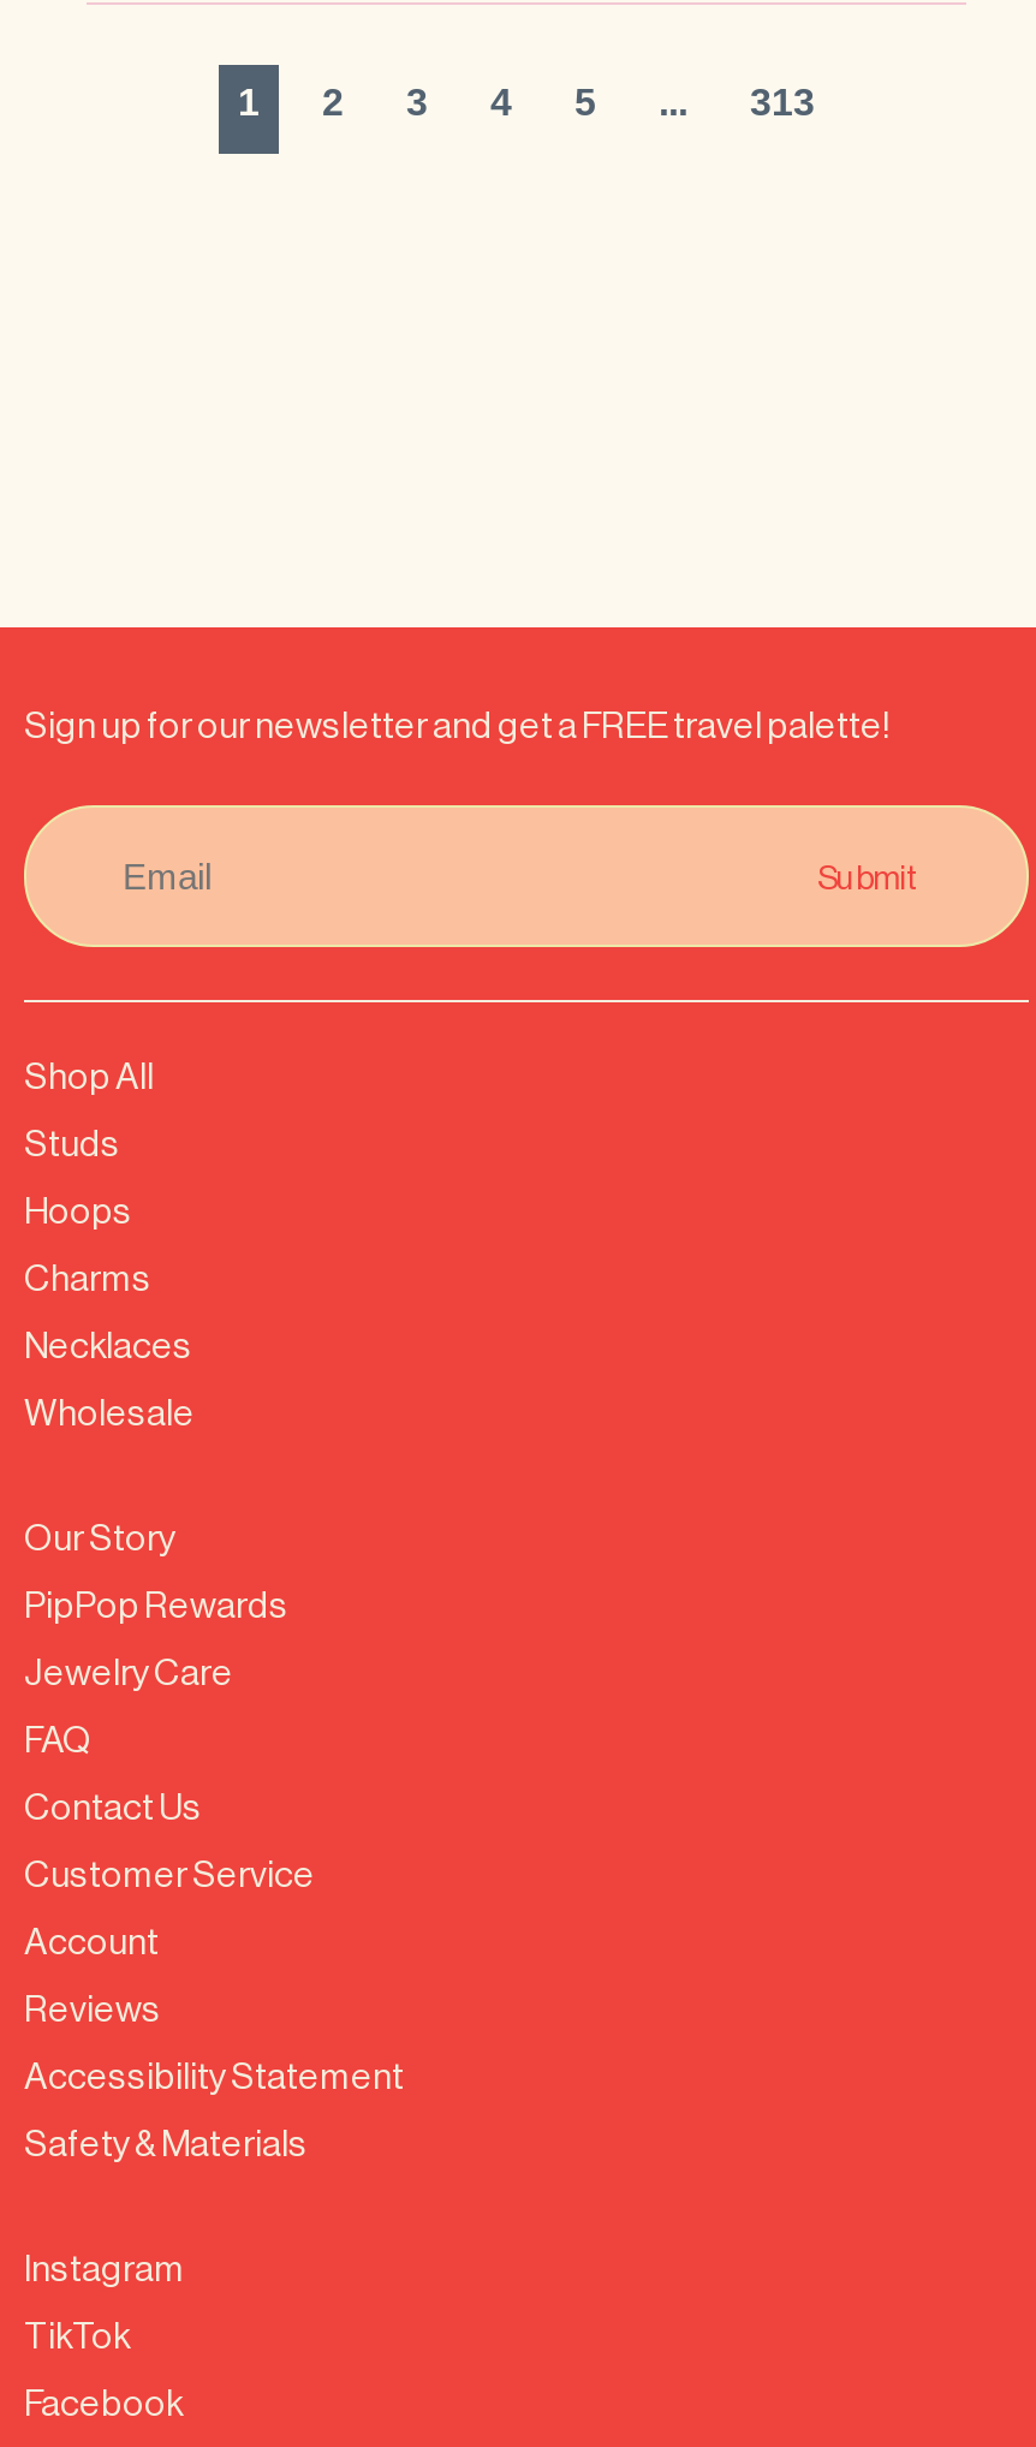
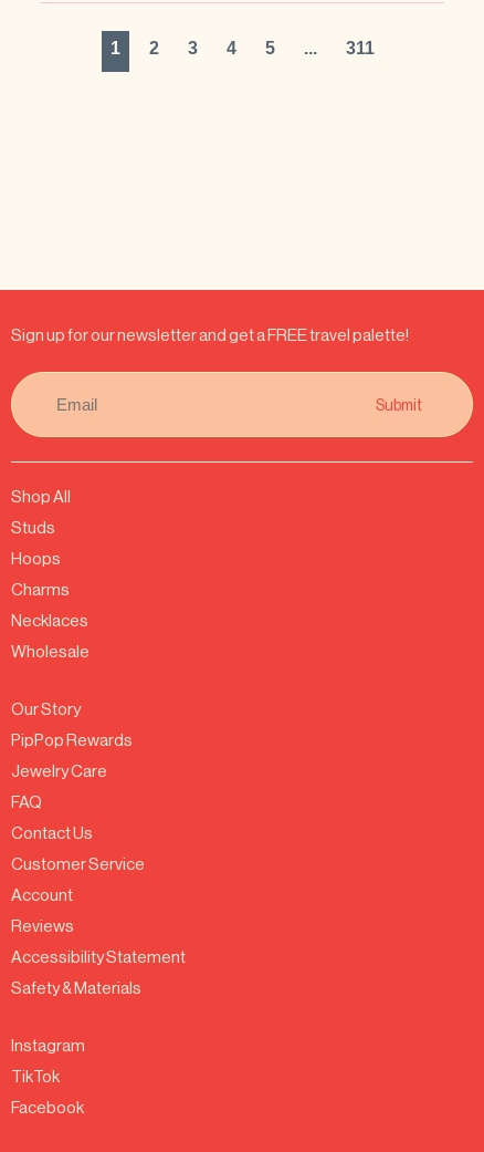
- 313
+ 311
